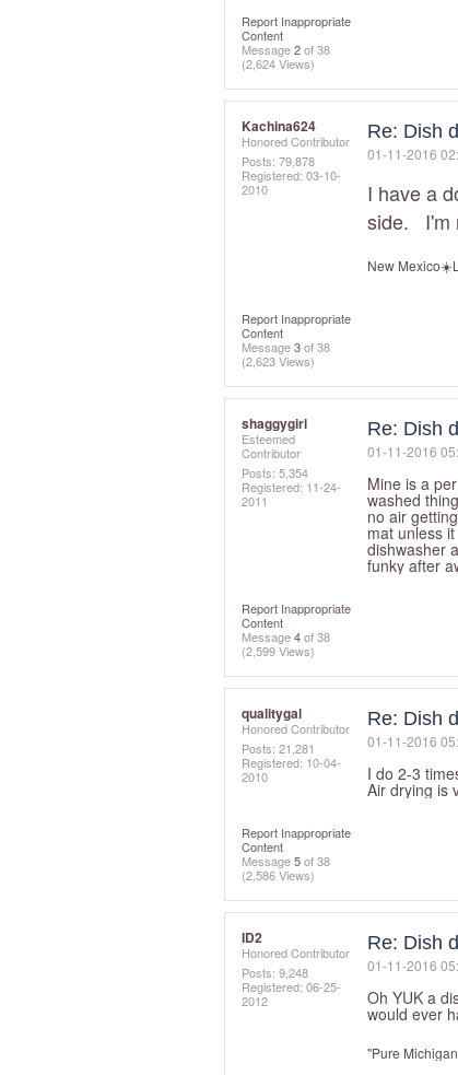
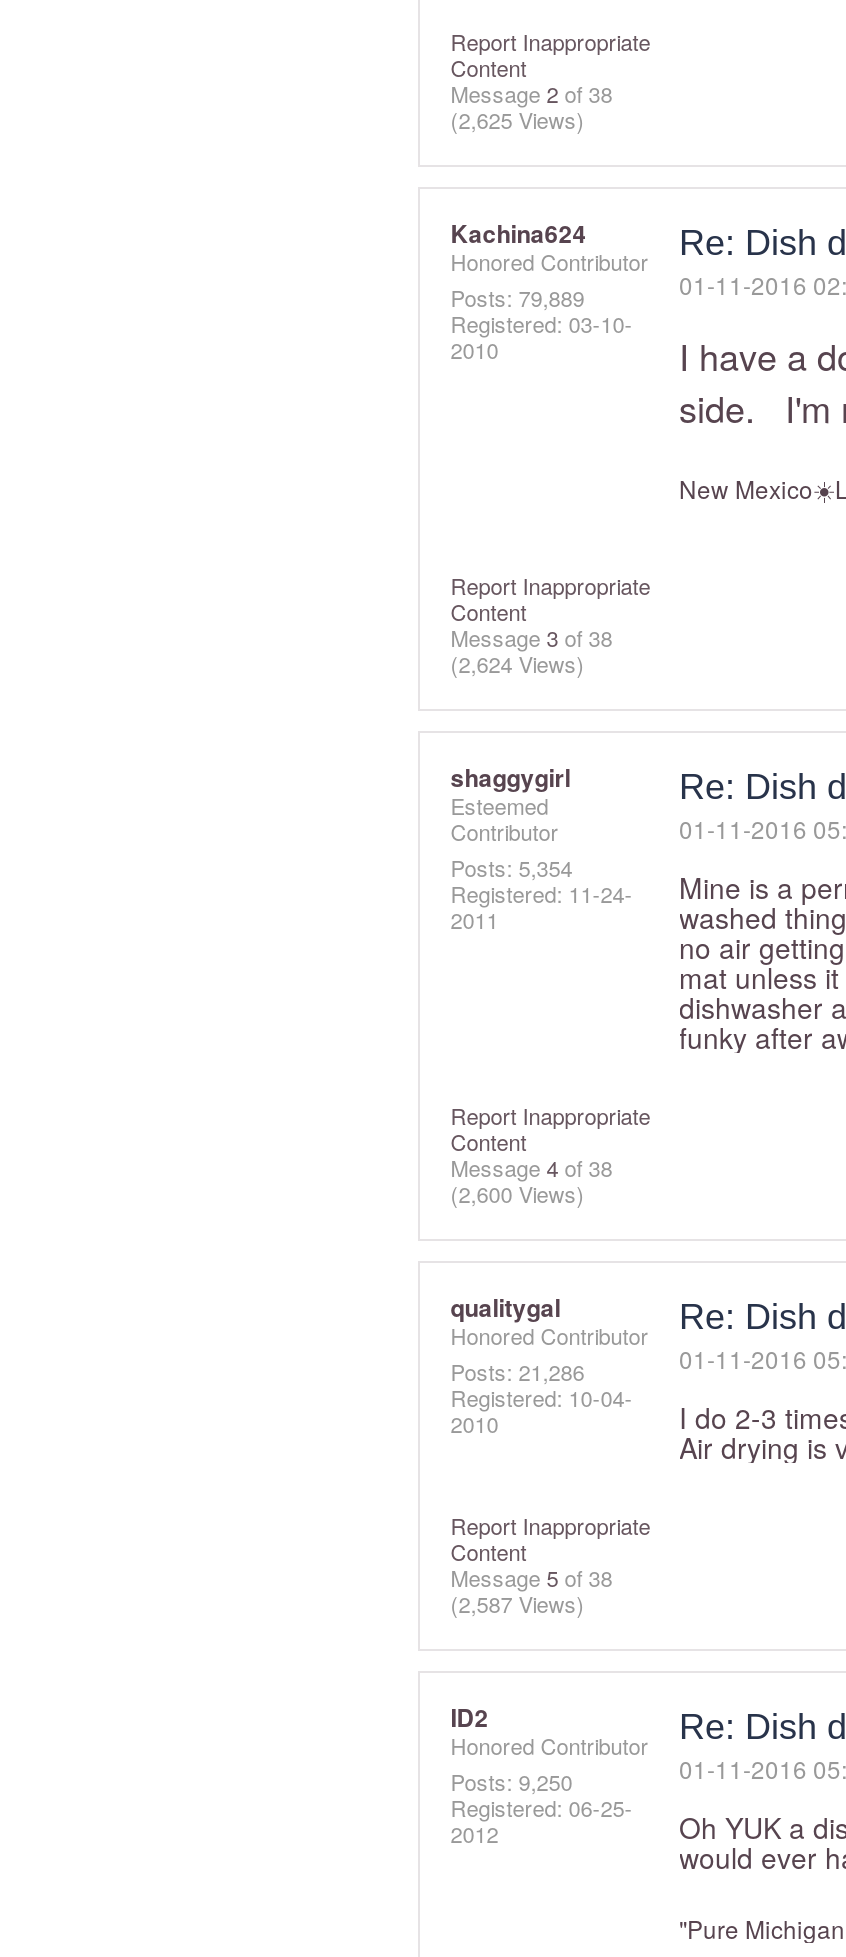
- (2,624 Views)
+ (2,625 Views)

- Posts: 79,878
+ Posts: 79,889

- (2,623 Views)
+ (2,624 Views)

- (2,599 Views)
+ (2,600 Views)

- Posts: 21,281
+ Posts: 21,286

- (2,586 Views)
+ (2,587 Views)

- Posts: 9,248
+ Posts: 9,250
